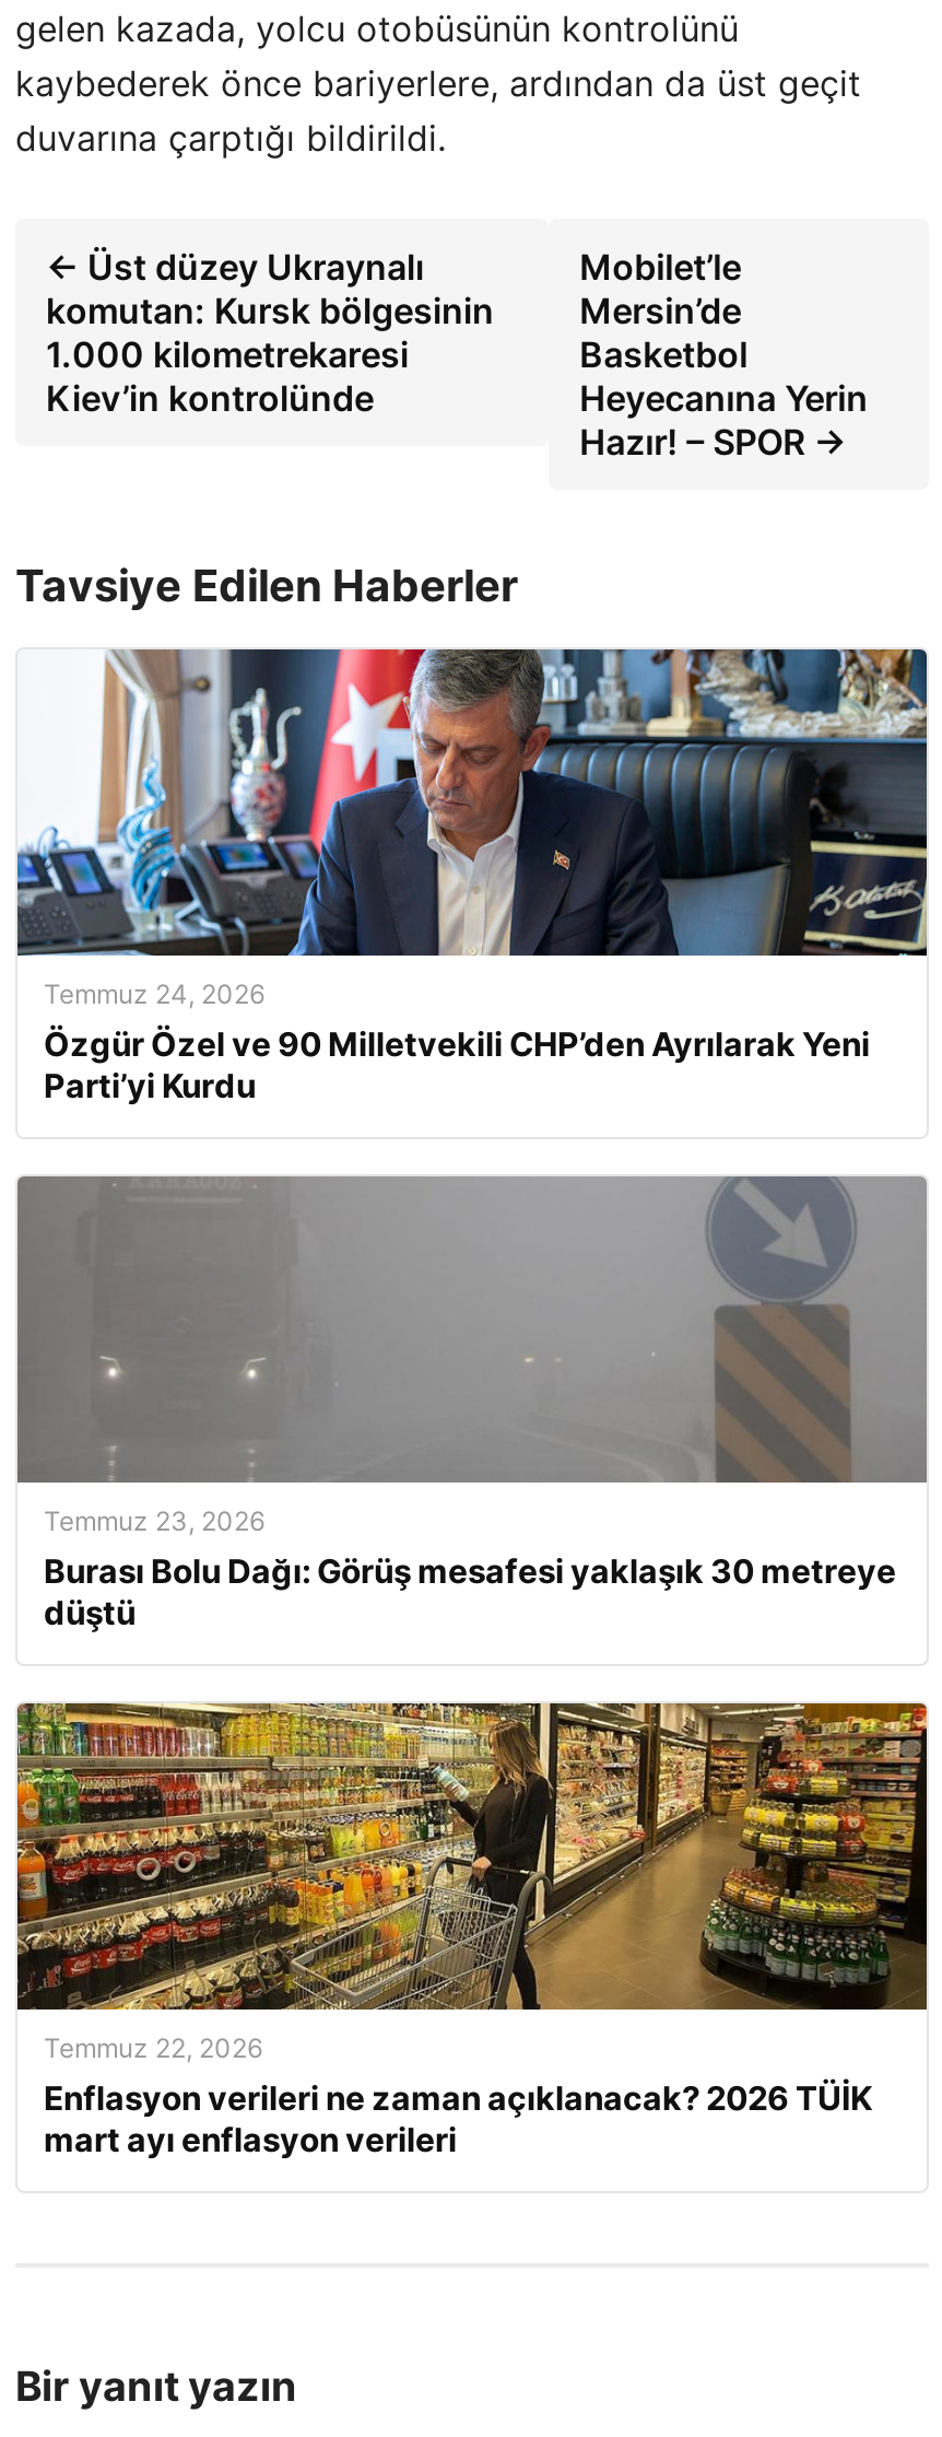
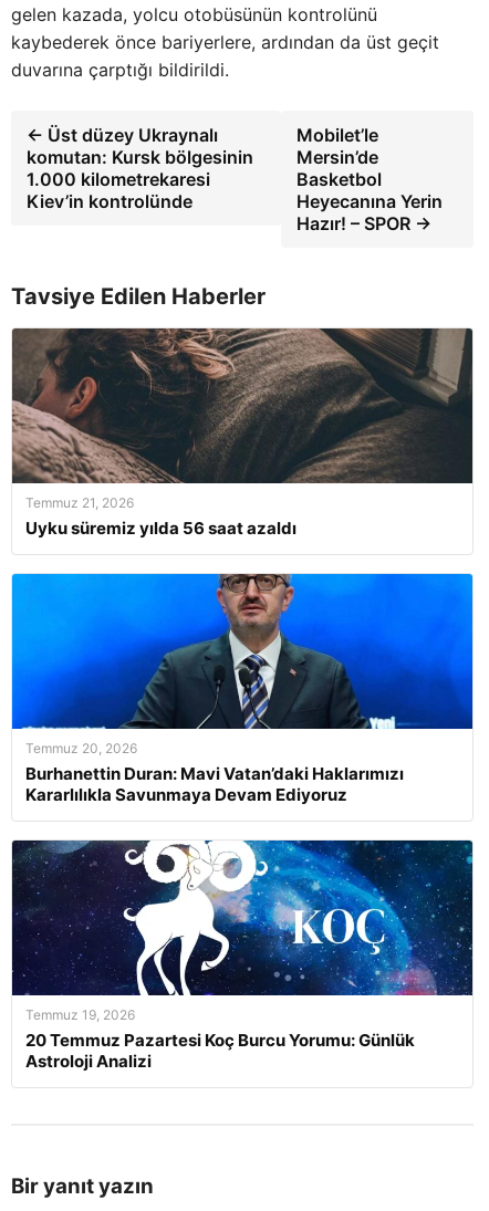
- [image]
- Temmuz 24, 2026
- Özgür Özel ve 90 Milletvekili CHP’den Ayrılarak Yeni
- Parti’yi Kurdu
+ [image]
+ Temmuz 21, 2026
+ Uyku süremiz yılda 56 saat azaldı

- [image]
- Temmuz 23, 2026
- Burası Bolu Dağı: Görüş mesafesi yaklaşık 30 metreye
- düştü
+ [image]
+ Temmuz 20, 2026
+ Burhanettin Duran: Mavi Vatan’daki Haklarımızı
+ Kararlılıkla Savunmaya Devam Ediyoruz

- [image]
- Temmuz 22, 2026
- Enflasyon verileri ne zaman açıklanacak? 2026 TÜİK
- mart ayı enflasyon verileri
+ [image]
+ Temmuz 19, 2026
+ 20 Temmuz Pazartesi Koç Burcu Yorumu: Günlük
+ Astroloji Analizi
